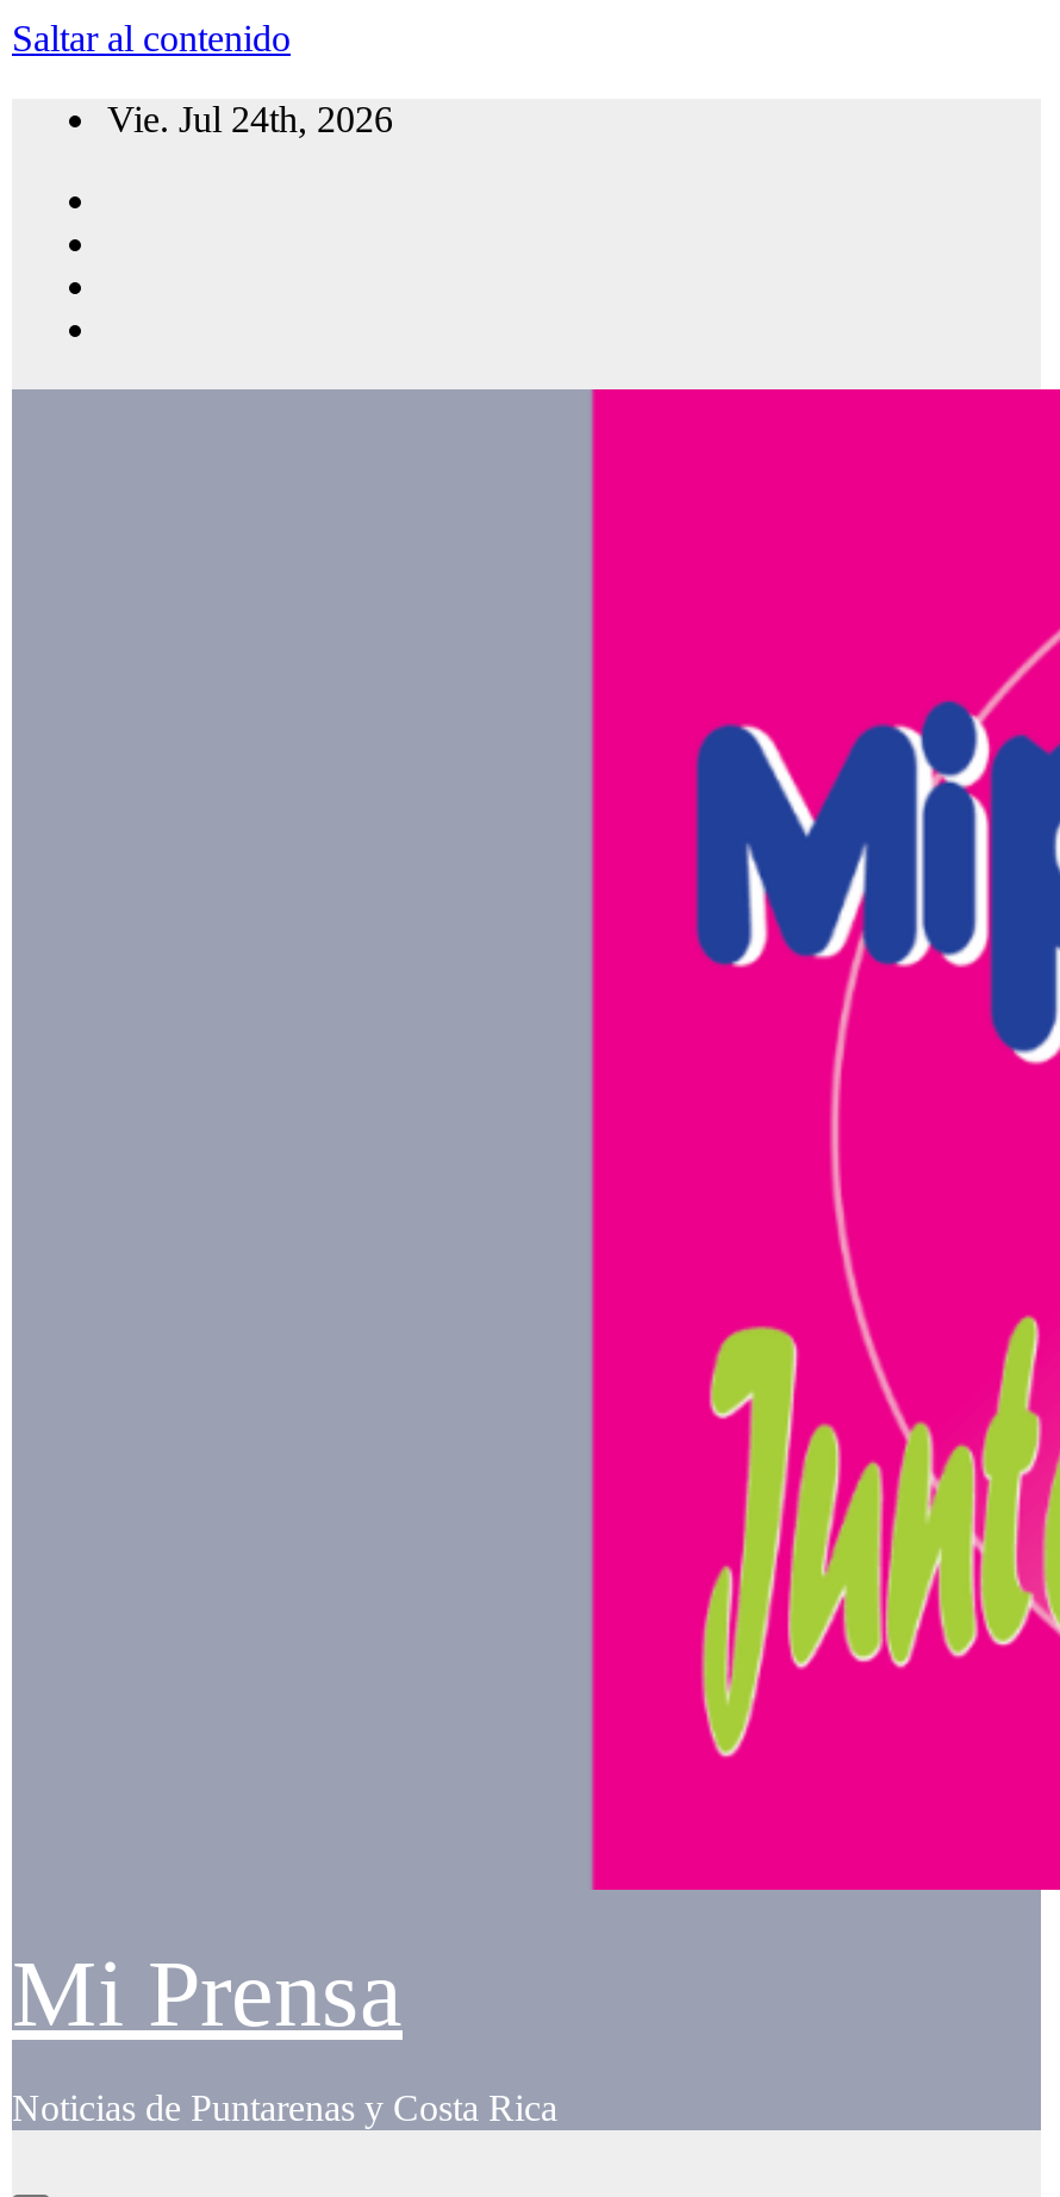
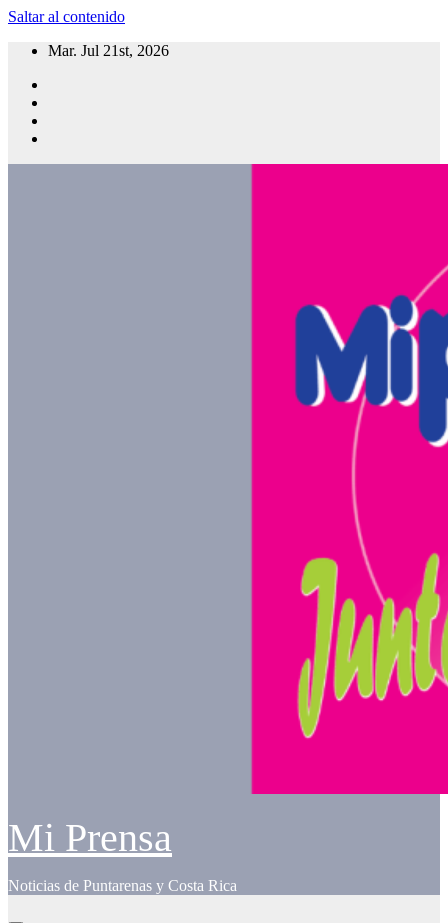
- Vie. Jul 24th, 2026
+ Mar. Jul 21st, 2026
